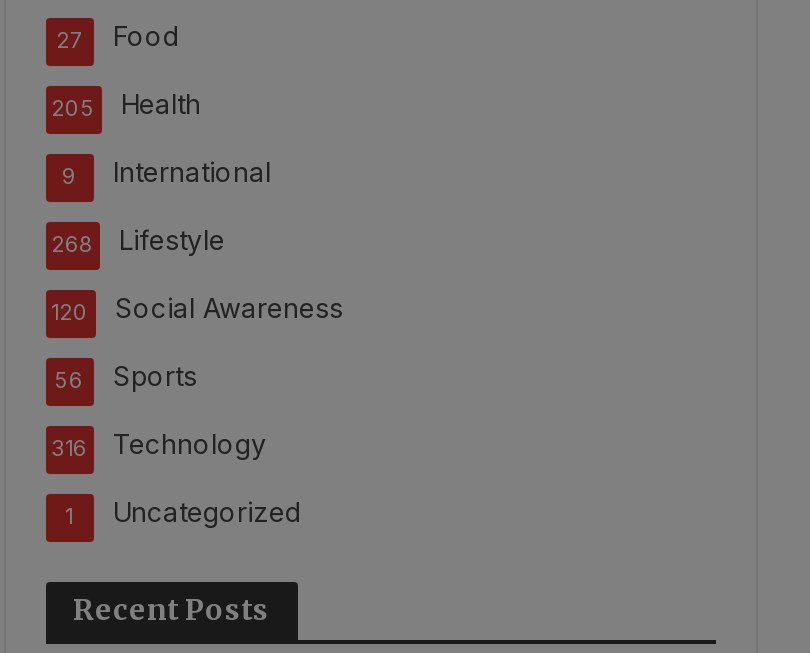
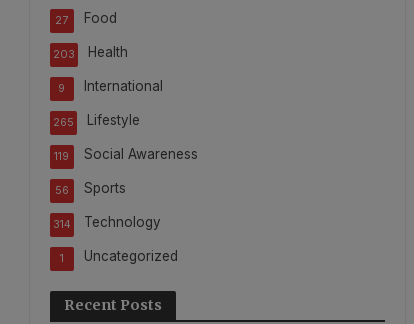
- 205 Health
+ 203 Health

- 268 Lifestyle
+ 265 Lifestyle

- 120 Social Awareness
+ 119 Social Awareness

- 316 Technology
+ 314 Technology
